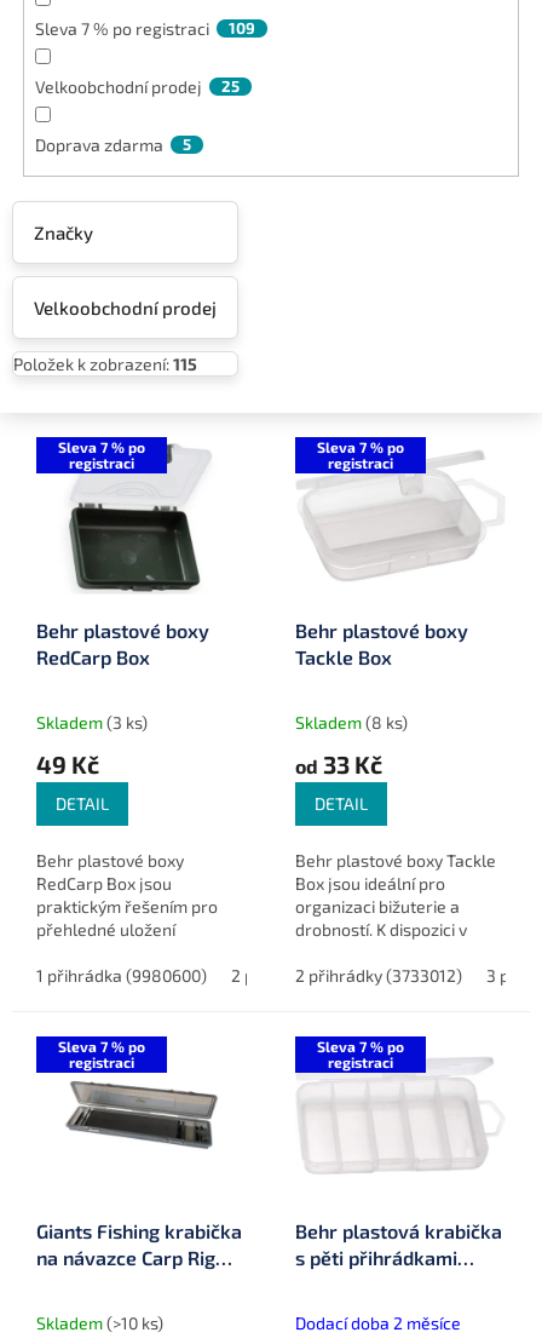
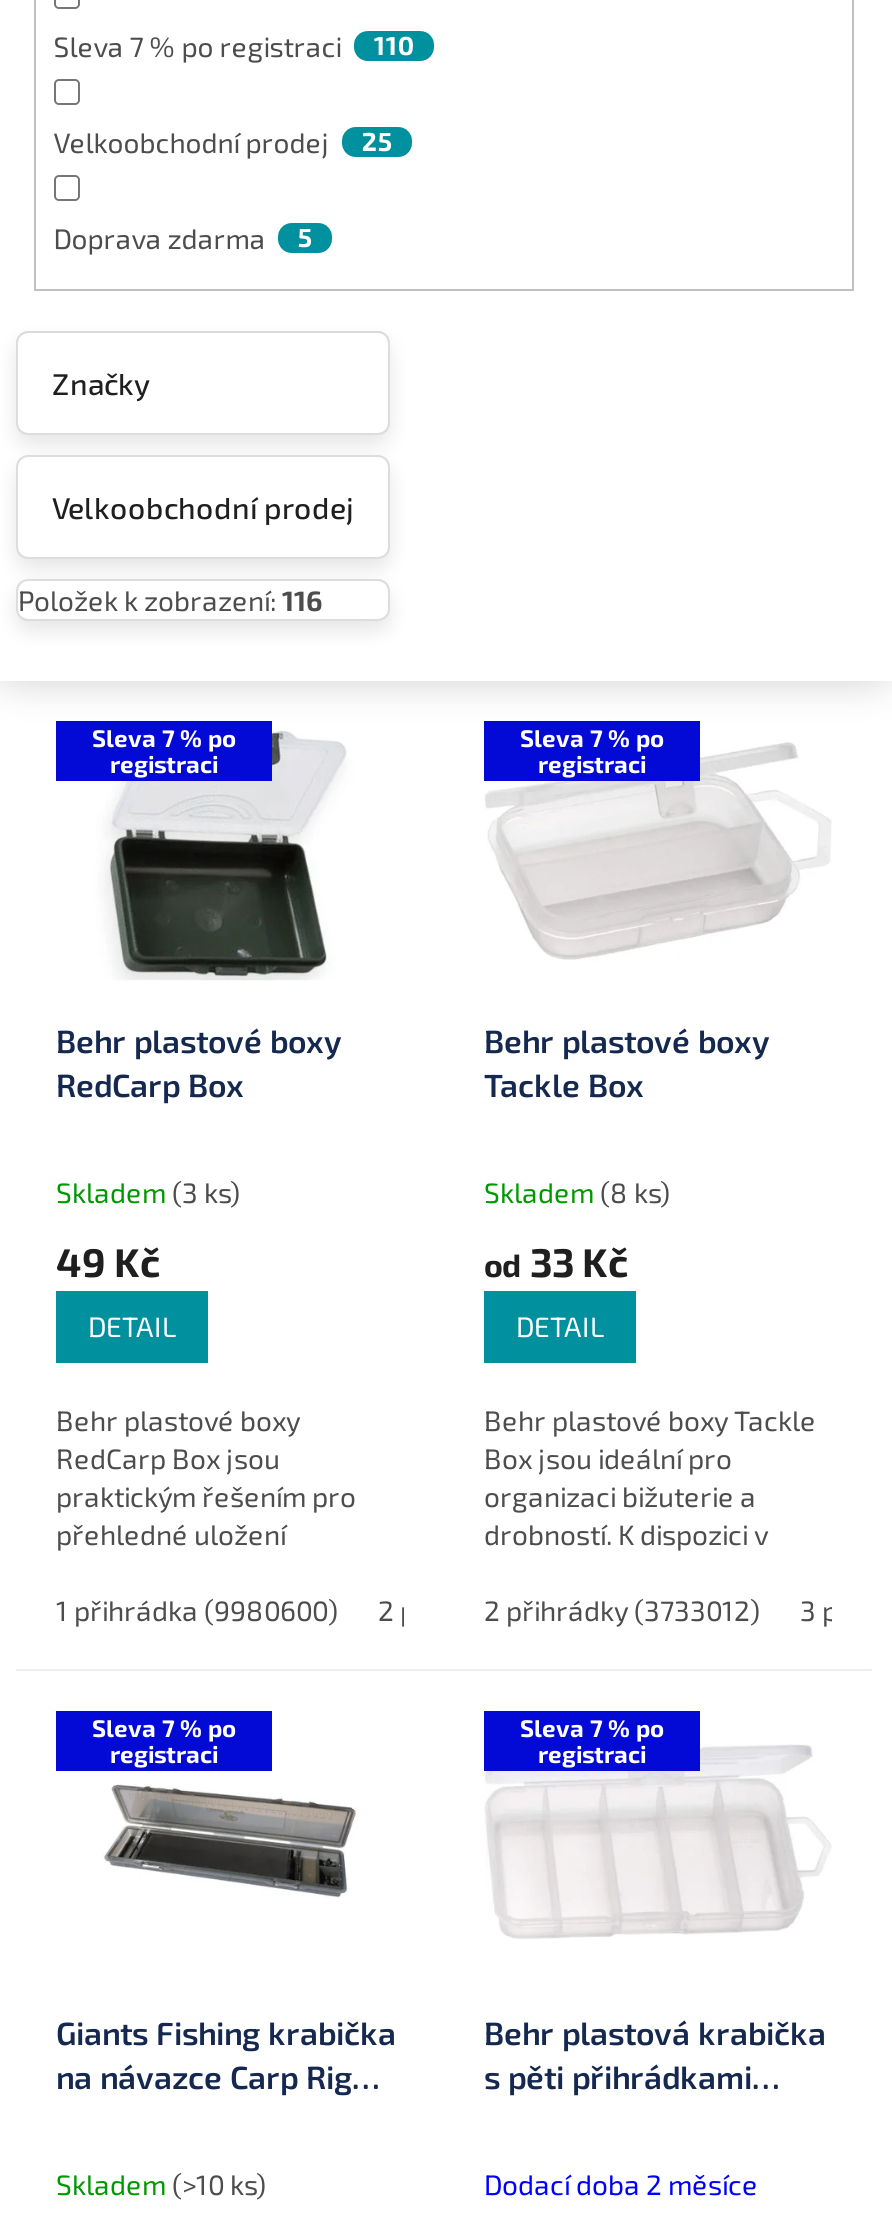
- Sleva 7 % po registraci 109
+ Sleva 7 % po registraci 110

- Položek k zobrazení: 115
+ Položek k zobrazení: 116
